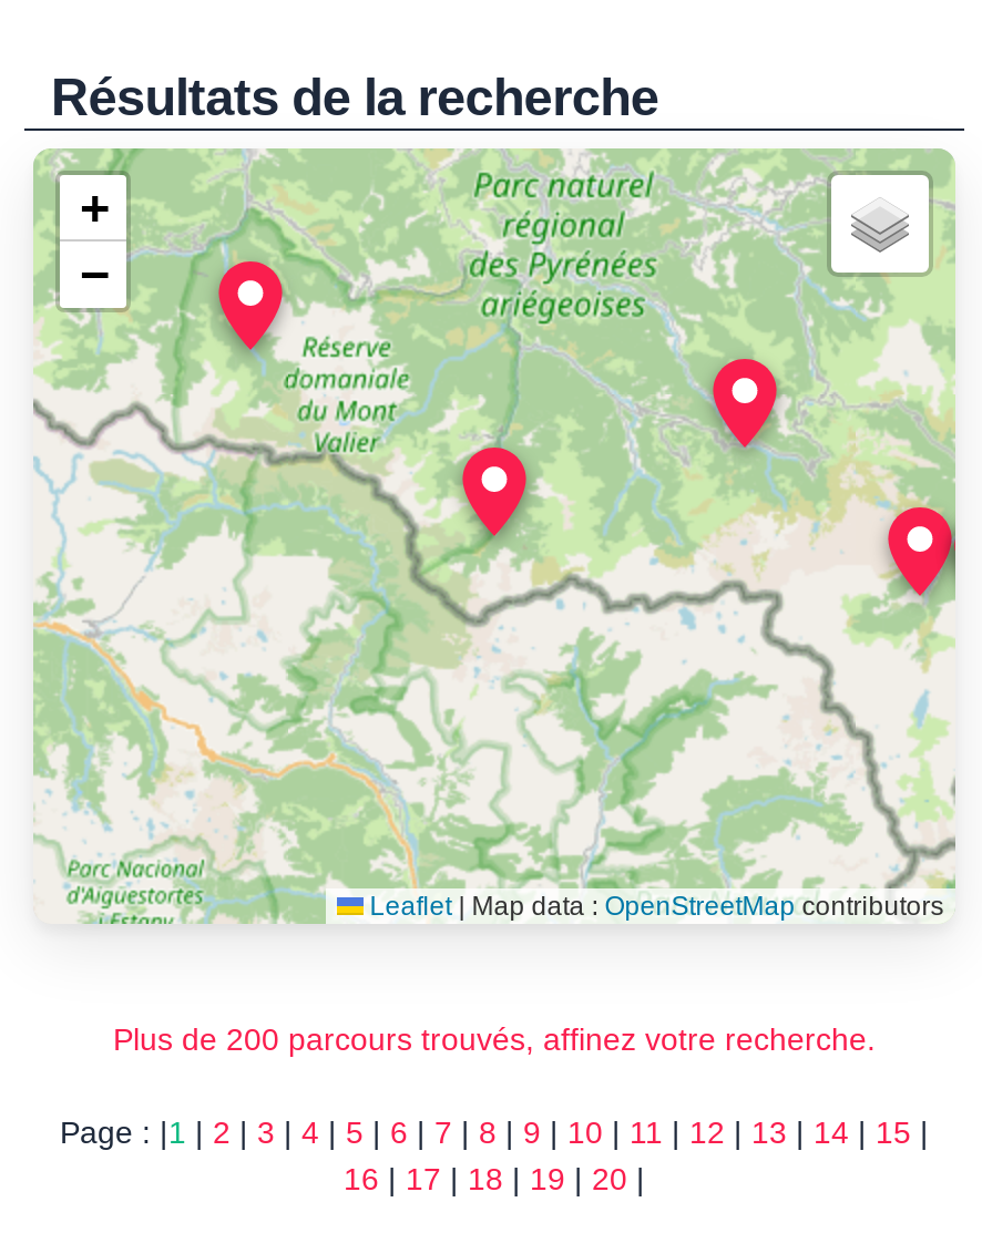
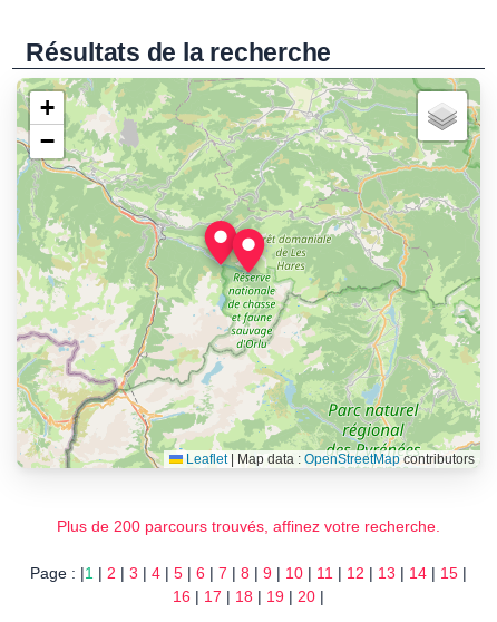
- [image]
+ [image]
